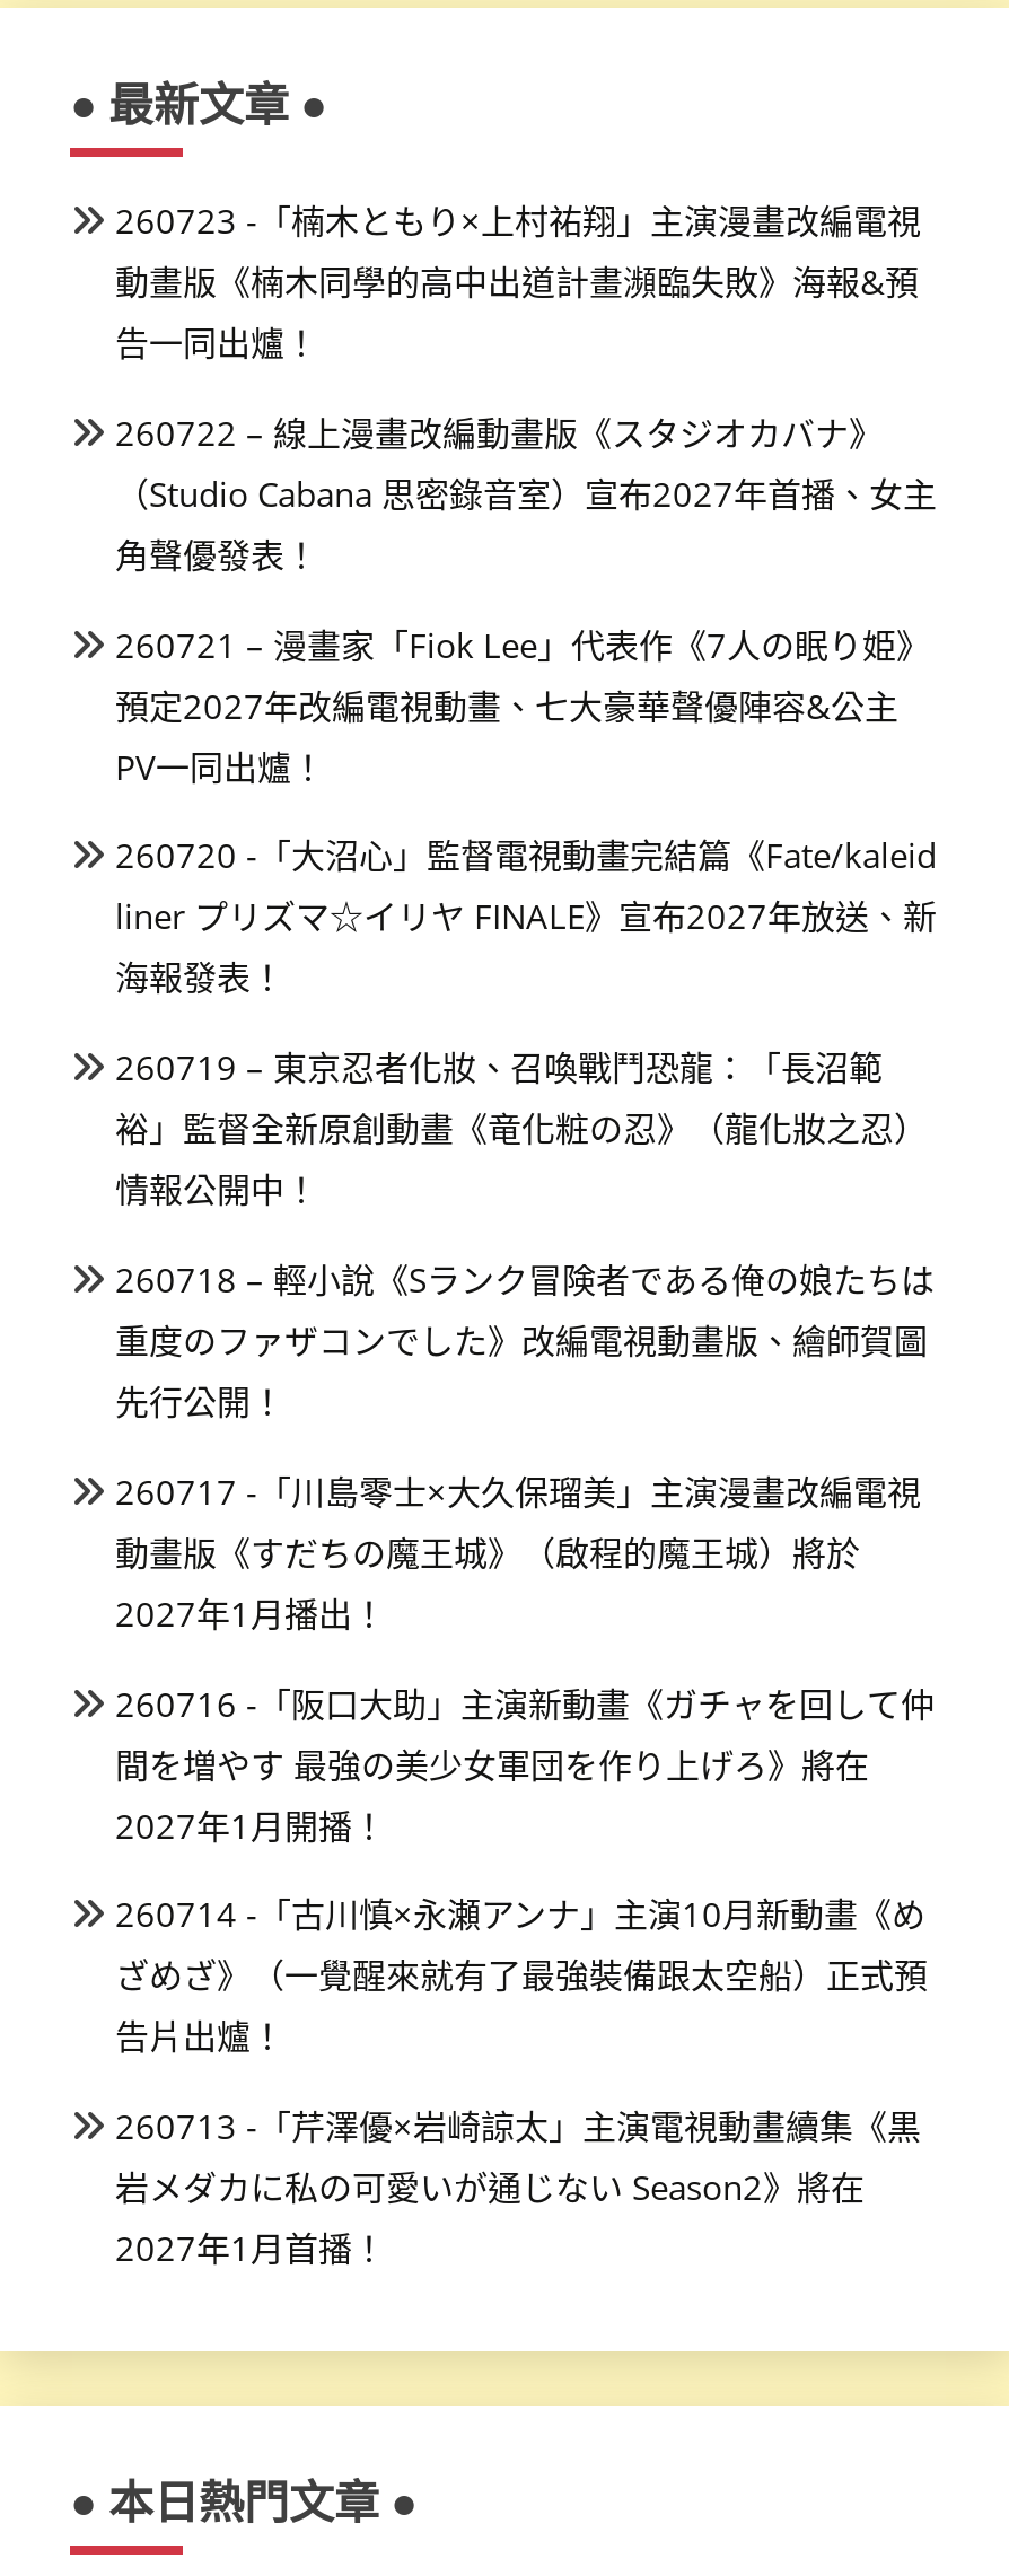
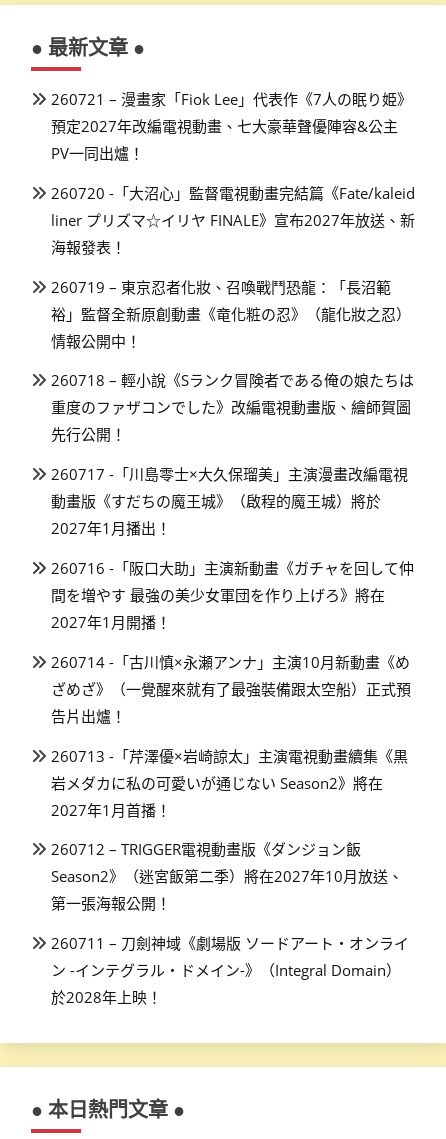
- 260723 -「楠木ともり×上村祐翔」主演漫畫改編電視
- 動畫版《楠木同學的高中出道計畫瀕臨失敗》海報&預
- 告一同出爐！
- 260722 – 線上漫畫改編動畫版《スタジオカバナ》
- （Studio Cabana 思密錄音室）宣布2027年首播、女主
- 角聲優發表！

moved up: 260721 – 漫畫家「Fiok Lee」代表作《7人の眠り姫》 | 預定2027年改編電視動畫、七大豪華聲優陣容&公主 | PV一同出爐！ | ... | 岩メダカに私の可愛いが通じない Season2》將在 | 2027年1月首播！

+ 260712 – TRIGGER電視動畫版《ダンジョン飯
+ Season2》（迷宮飯第二季）將在2027年10月放送、
+ 第一張海報公開！
+ 260711 – 刀劍神域《劇場版 ソードアート・オンライ
+ ン -インテグラル・ドメイン-》（Integral Domain）
+ 於2028年上映！
